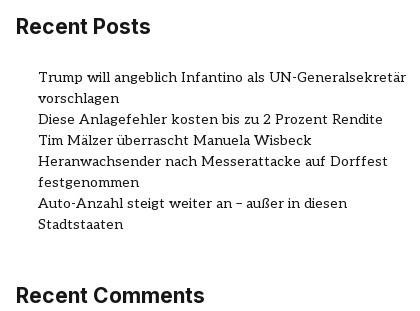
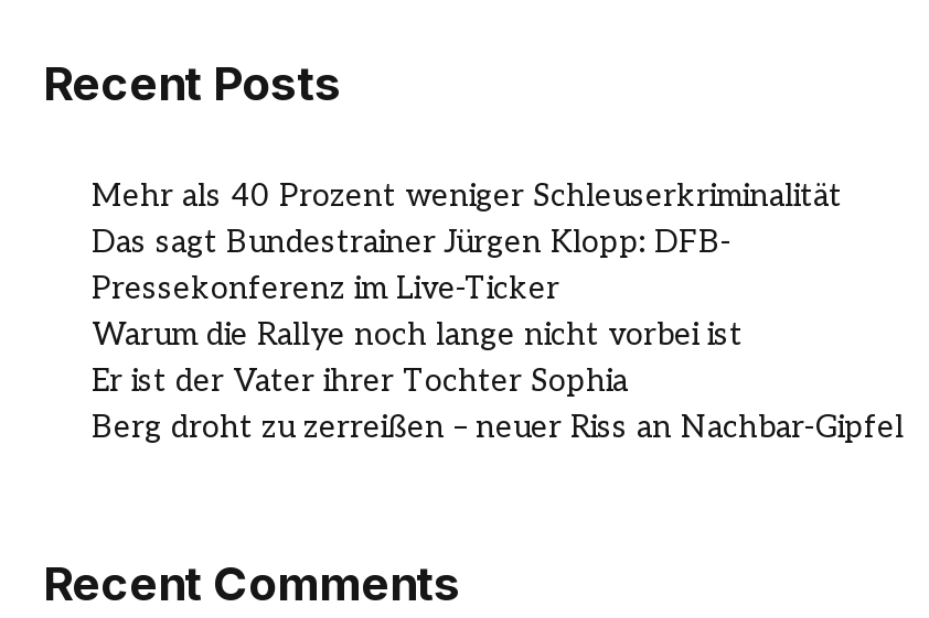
- Trump will angeblich Infantino als UN-Generalsekretär
- vorschlagen
- Diese Anlagefehler kosten bis zu 2 Prozent Rendite
- Tim Mälzer überrascht Manuela Wisbeck
- Heranwachsender nach Messerattacke auf Dorffest
- festgenommen
- Auto-Anzahl steigt weiter an – außer in diesen
- Stadtstaaten
+ Mehr als 40 Prozent weniger Schleuserkriminalität
+ Das sagt Bundestrainer Jürgen Klopp: DFB-
+ Pressekonferenz im Live-Ticker
+ Warum die Rallye noch lange nicht vorbei ist
+ Er ist der Vater ihrer Tochter Sophia
+ Berg droht zu zerreißen – neuer Riss an Nachbar-Gipfel
